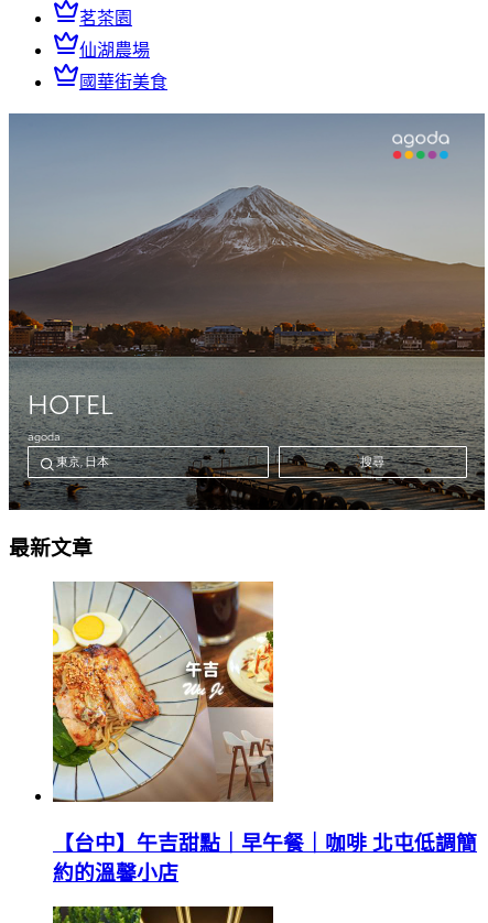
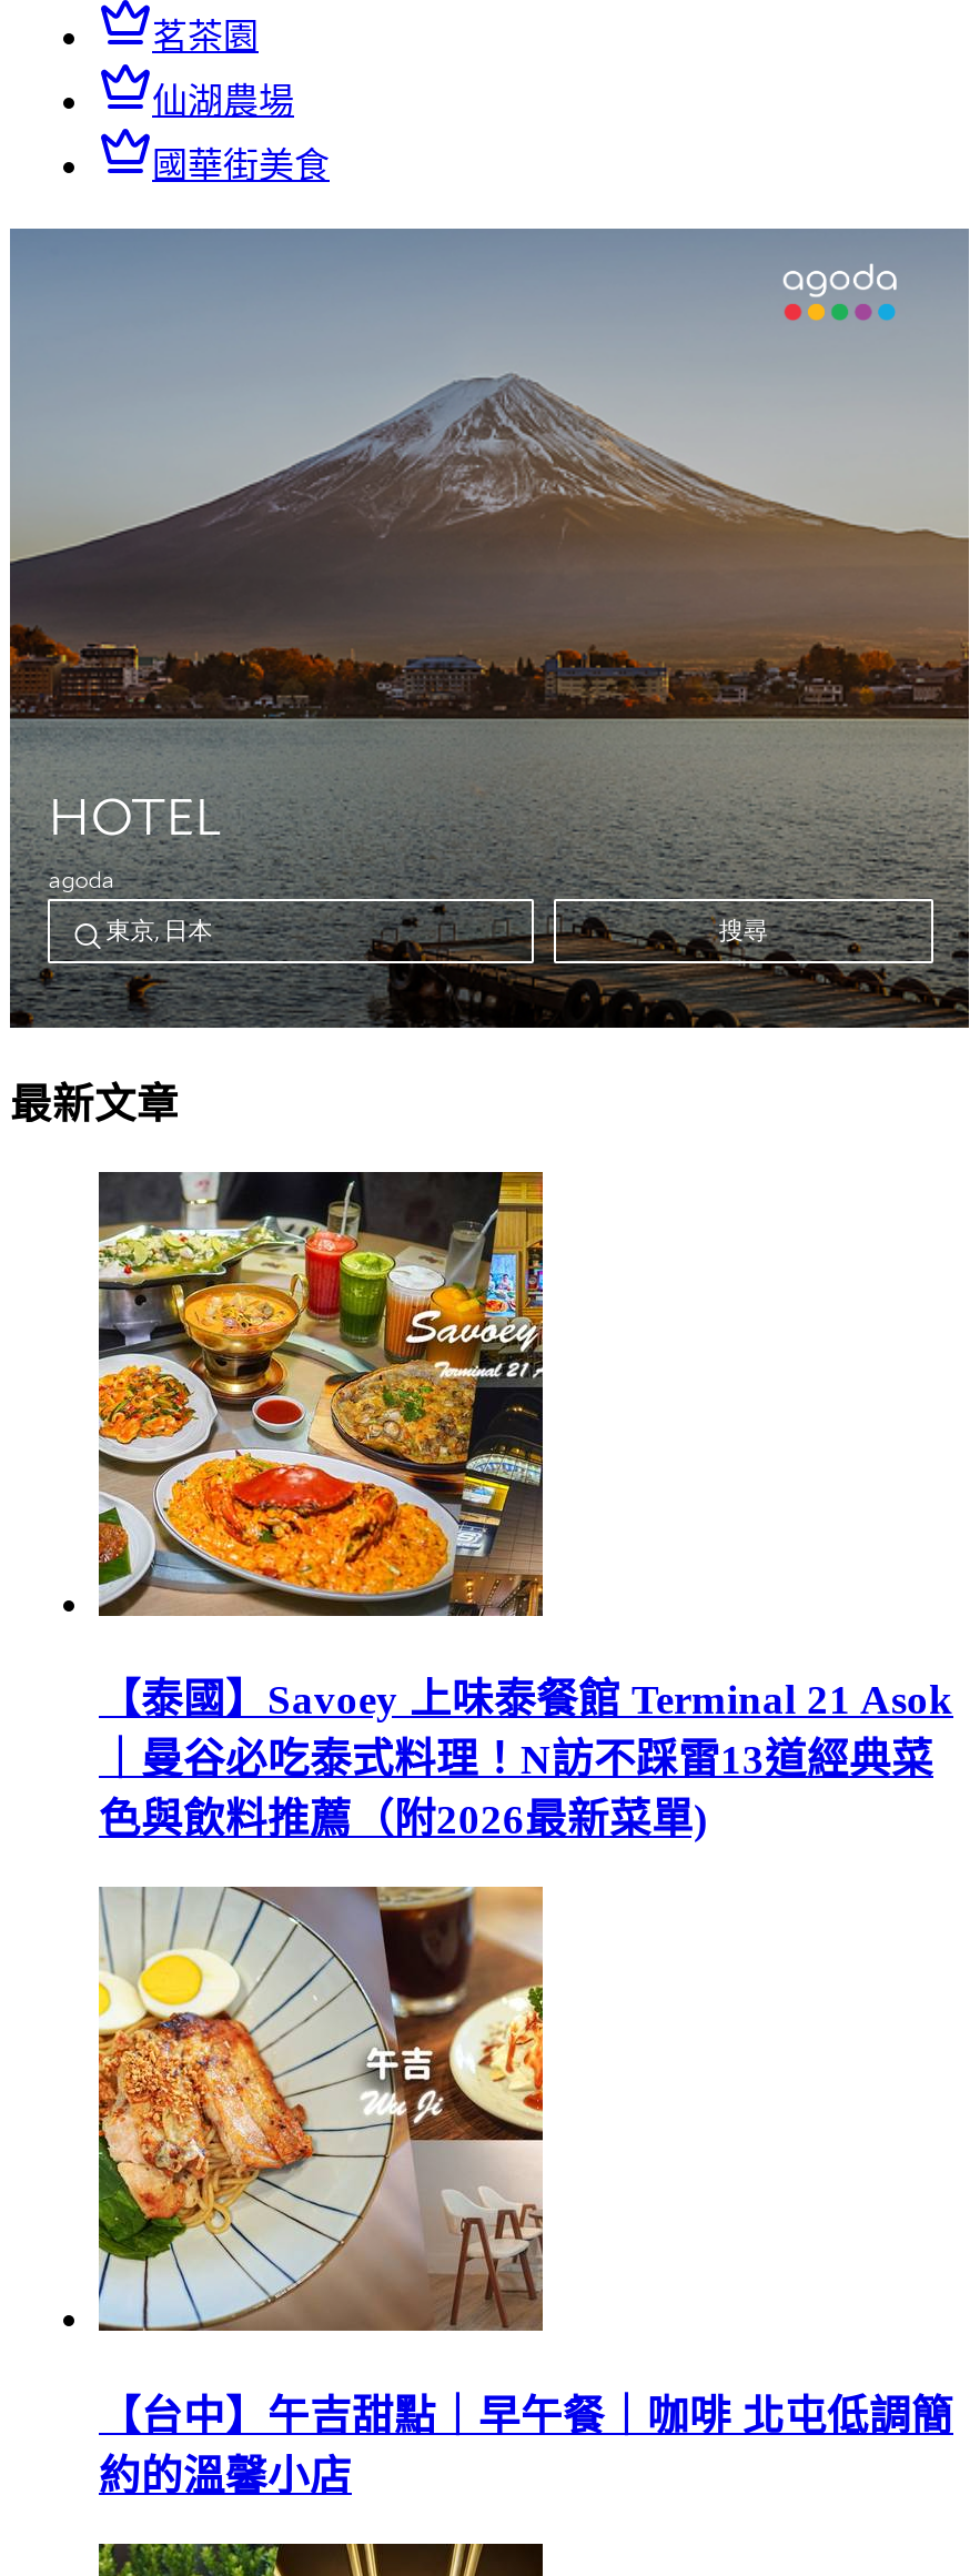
+ [image]
+ 【泰國】Savoey 上味泰餐館 Terminal 21 Asok
+ ｜曼谷必吃泰式料理！N訪不踩雷13道經典菜
+ 色與飲料推薦（附2026最新菜單)
